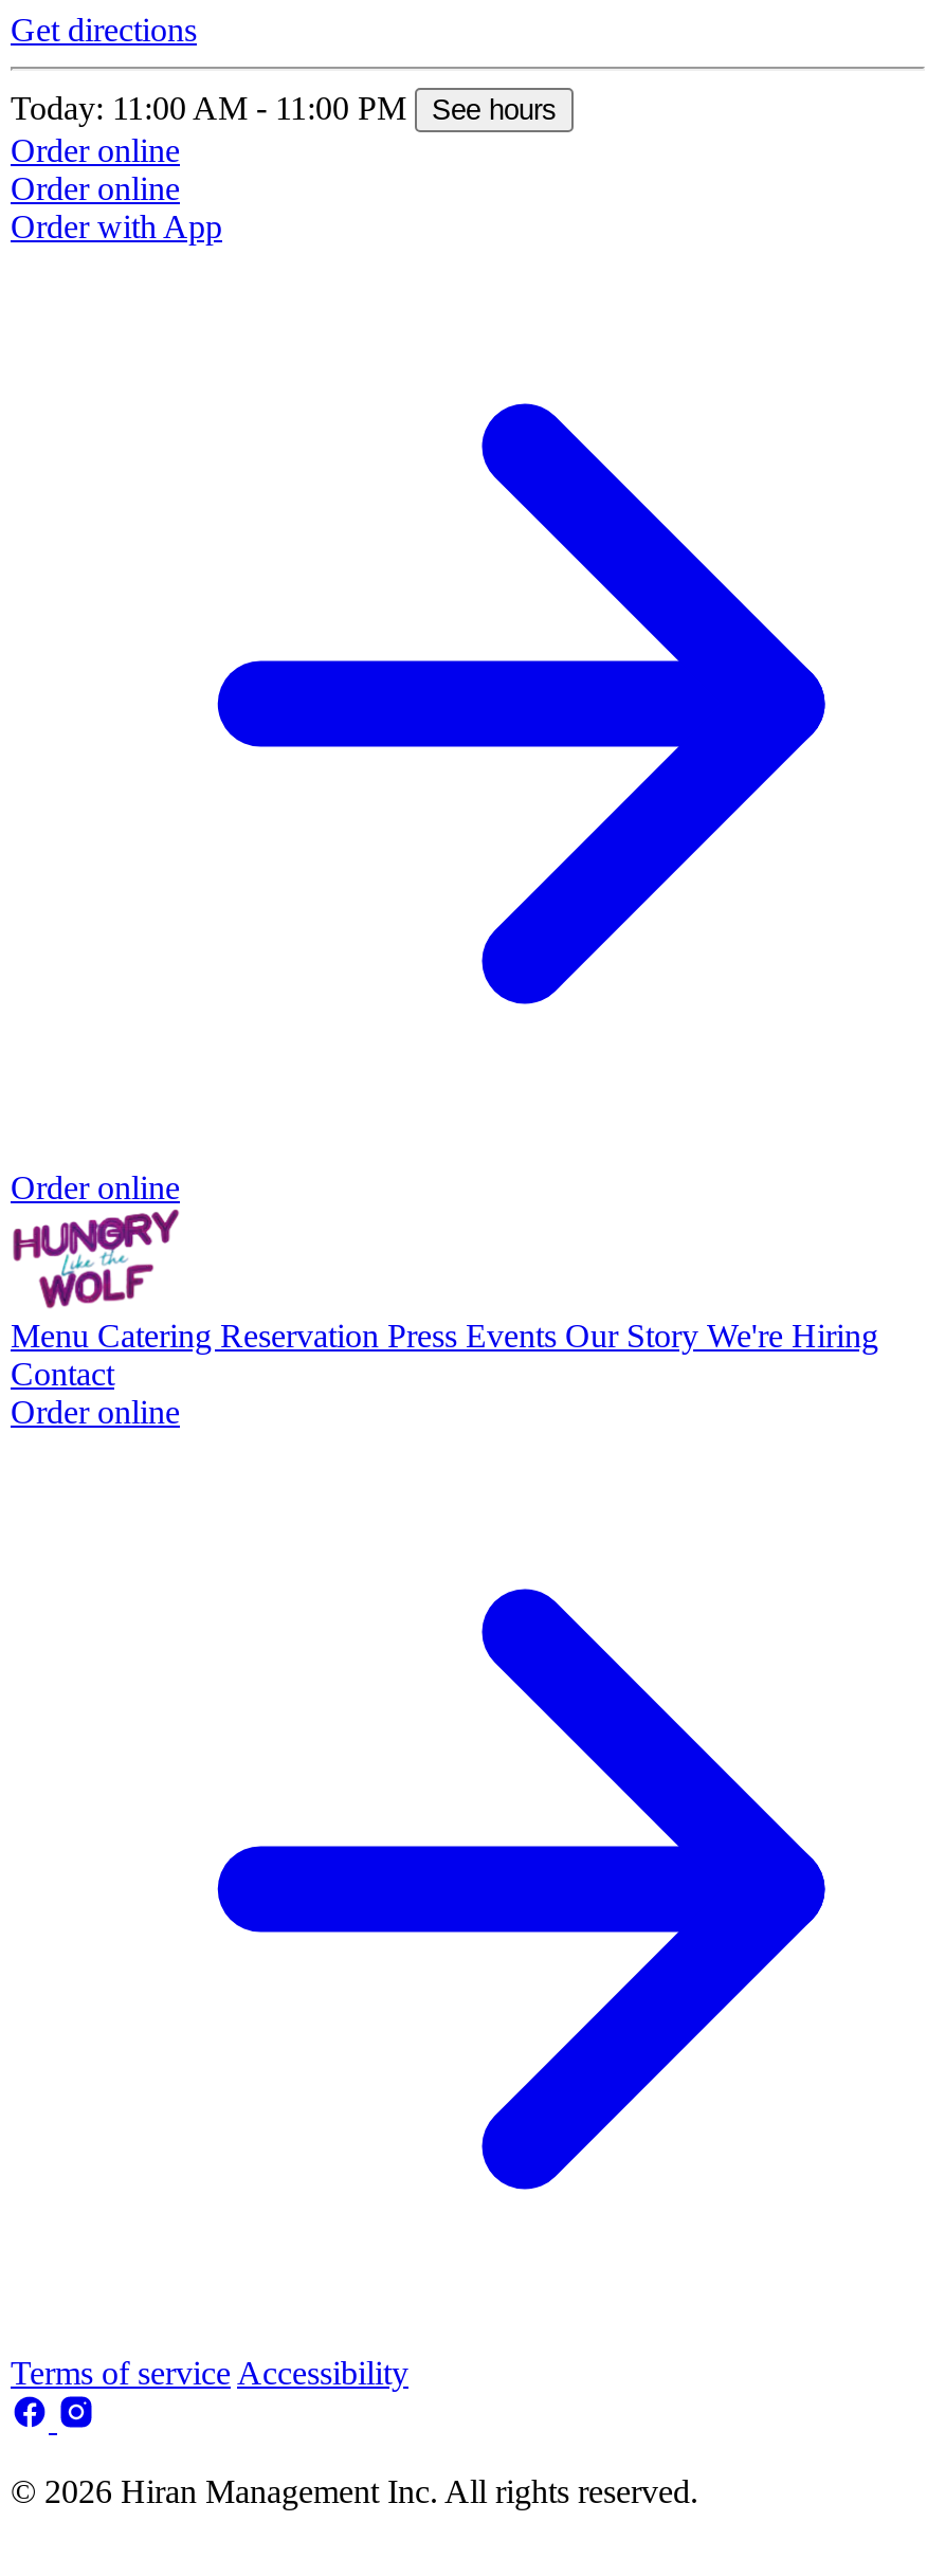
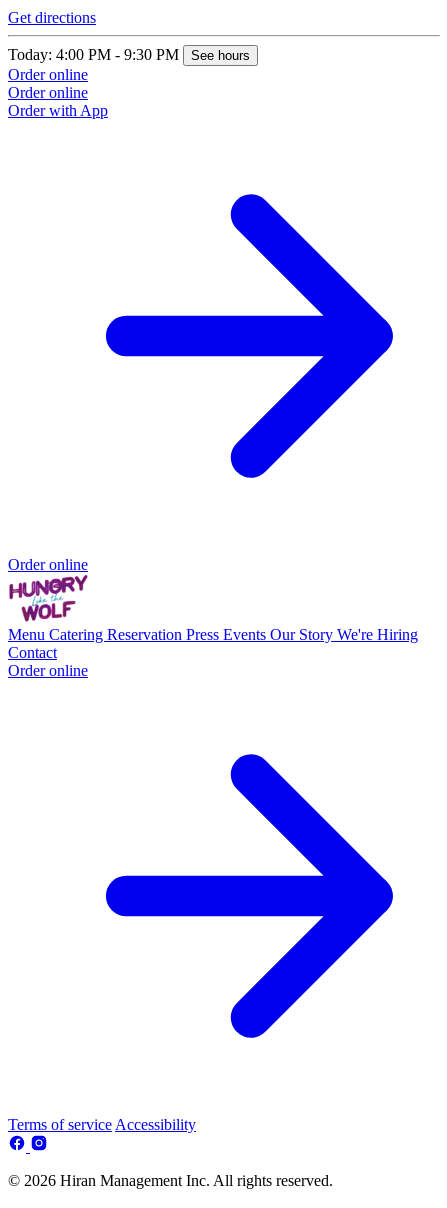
- Today: 11:00 AM - 11:00 PM See hours
+ Today: 4:00 PM - 9:30 PM See hours
